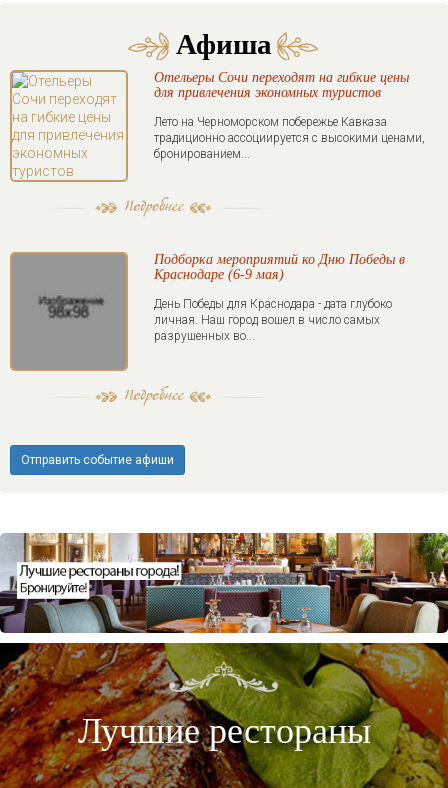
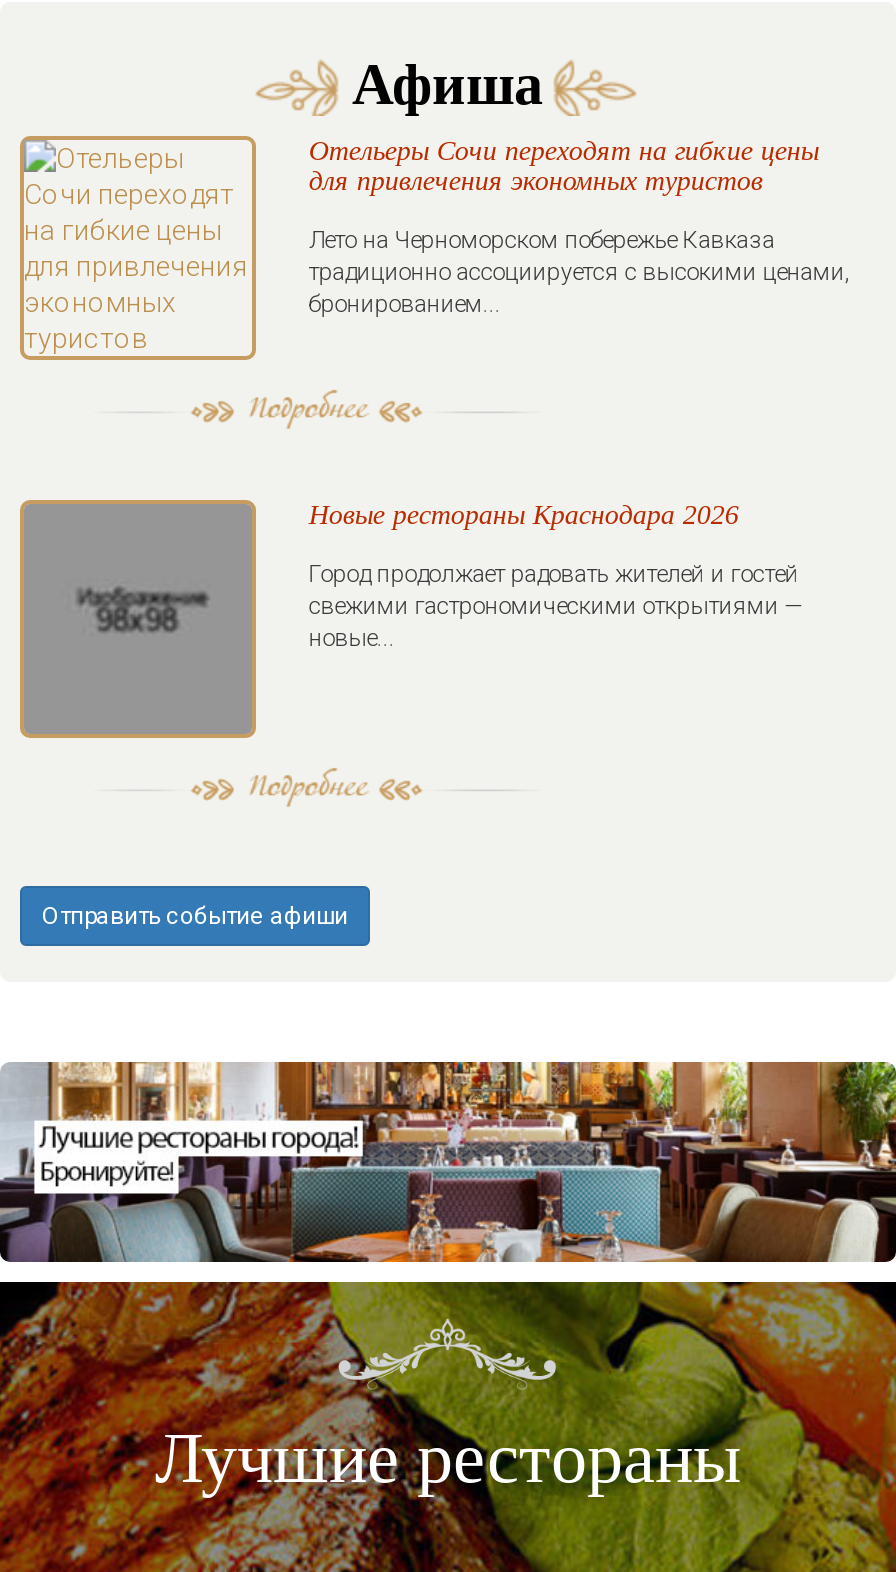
- Подборка мероприятий ко Дню Победы в
- Краснодаре (6-9 мая)
+ Новые рестораны Краснодара 2026

- День Победы для Краснодара - дата глубоко
- личная. Наш город вошел в число самых
- разрушенных во...
+ Город продолжает радовать жителей и гостей
+ свежими гастрономическими открытиями —
+ новые...
